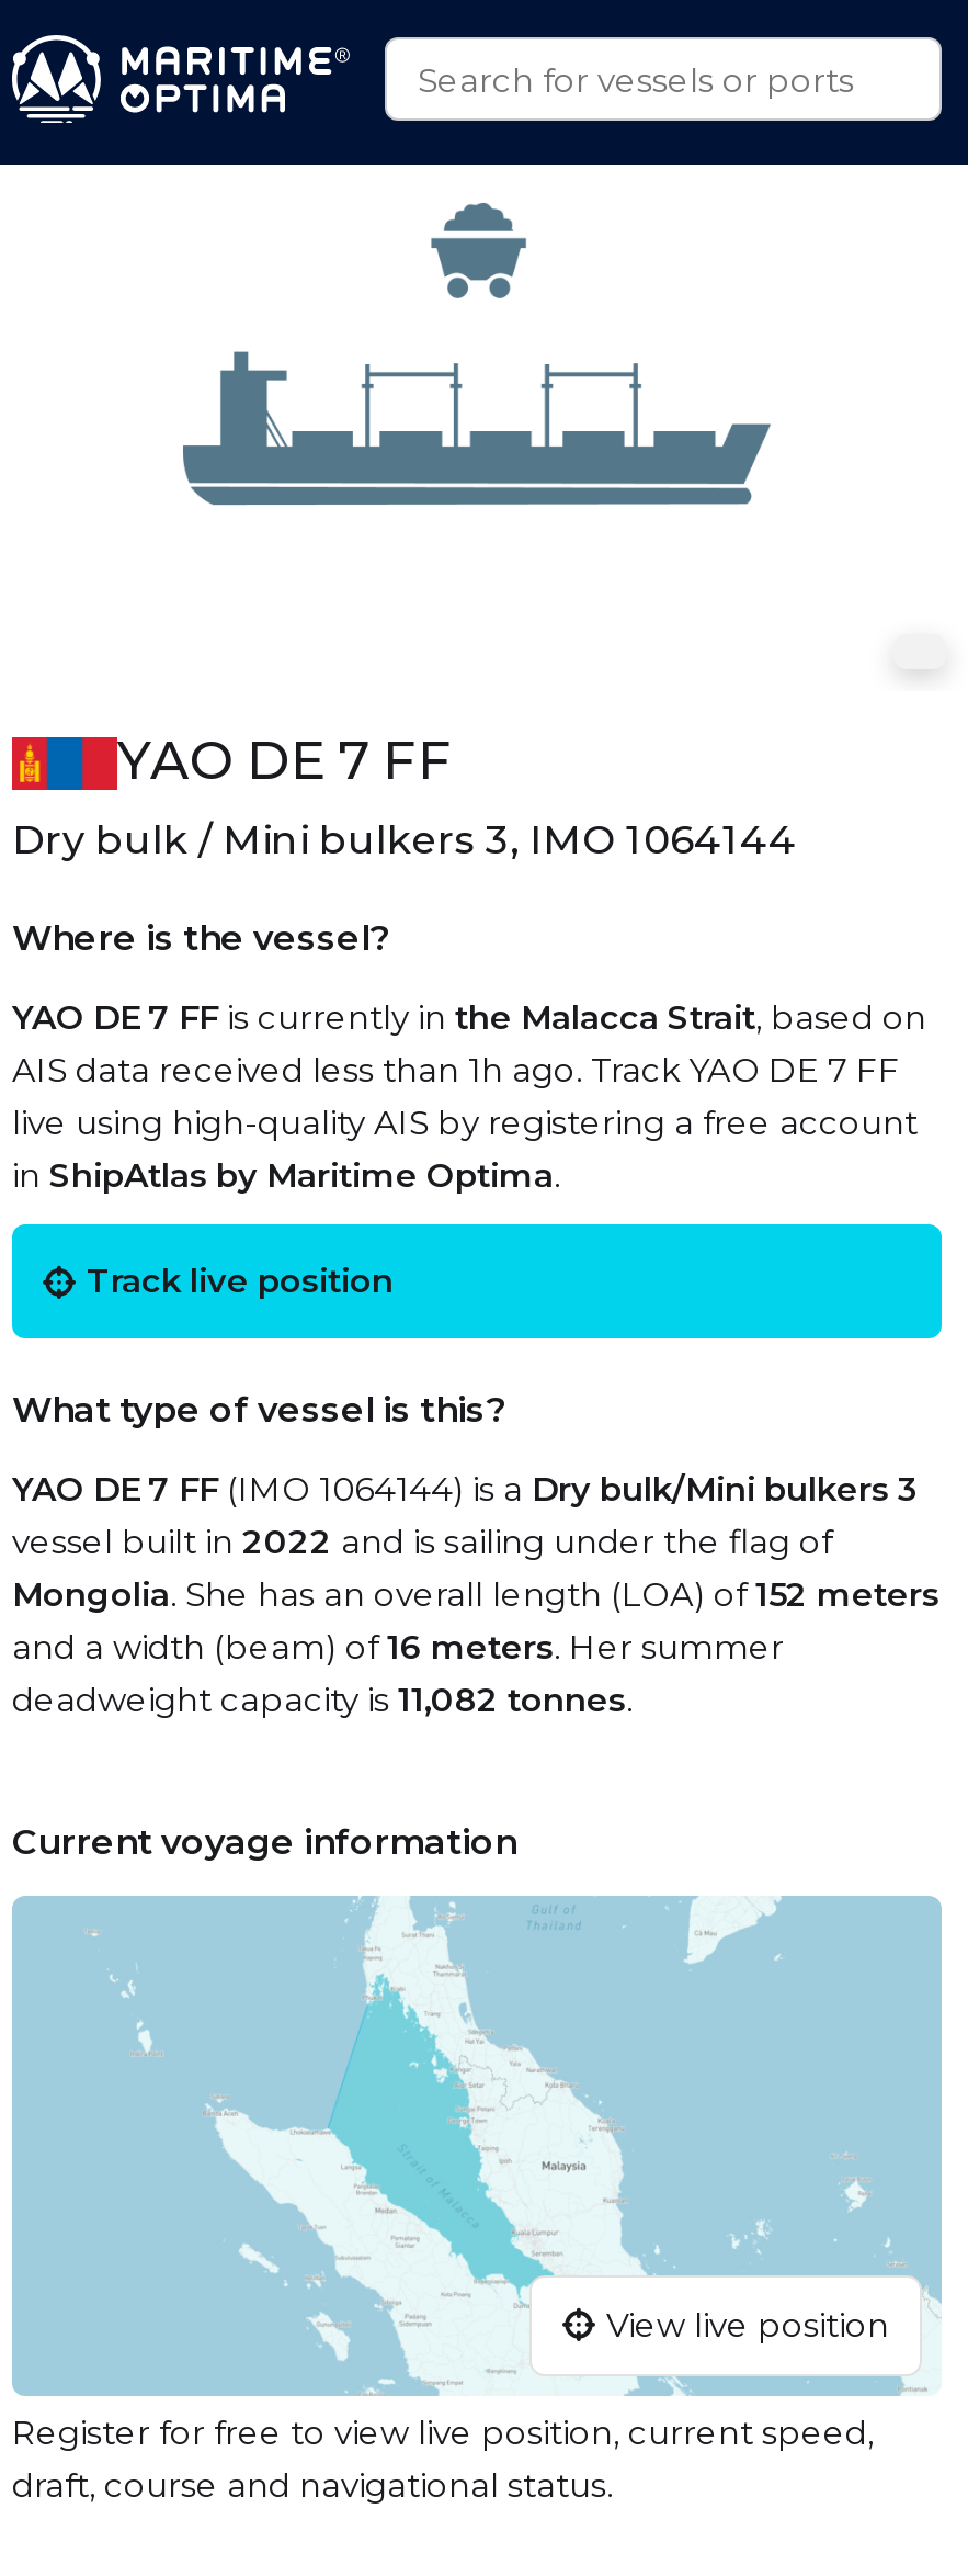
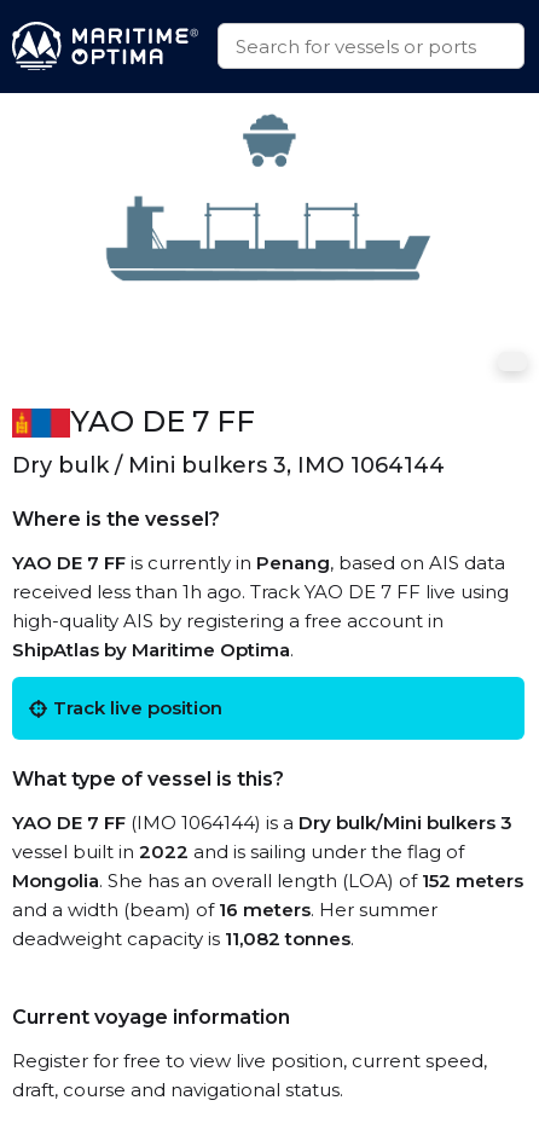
- YAO DE 7 FF is currently in the Malacca Strait, based on
- AIS data received less than 1h ago. Track YAO DE 7 FF
- live using high-quality AIS by registering a free account
- in ShipAtlas by Maritime Optima.
+ YAO DE 7 FF is currently in Penang, based on AIS data
+ received less than 1h ago. Track YAO DE 7 FF live using
+ high-quality AIS by registering a free account in
+ ShipAtlas by Maritime Optima.

- [image]
- View live position
